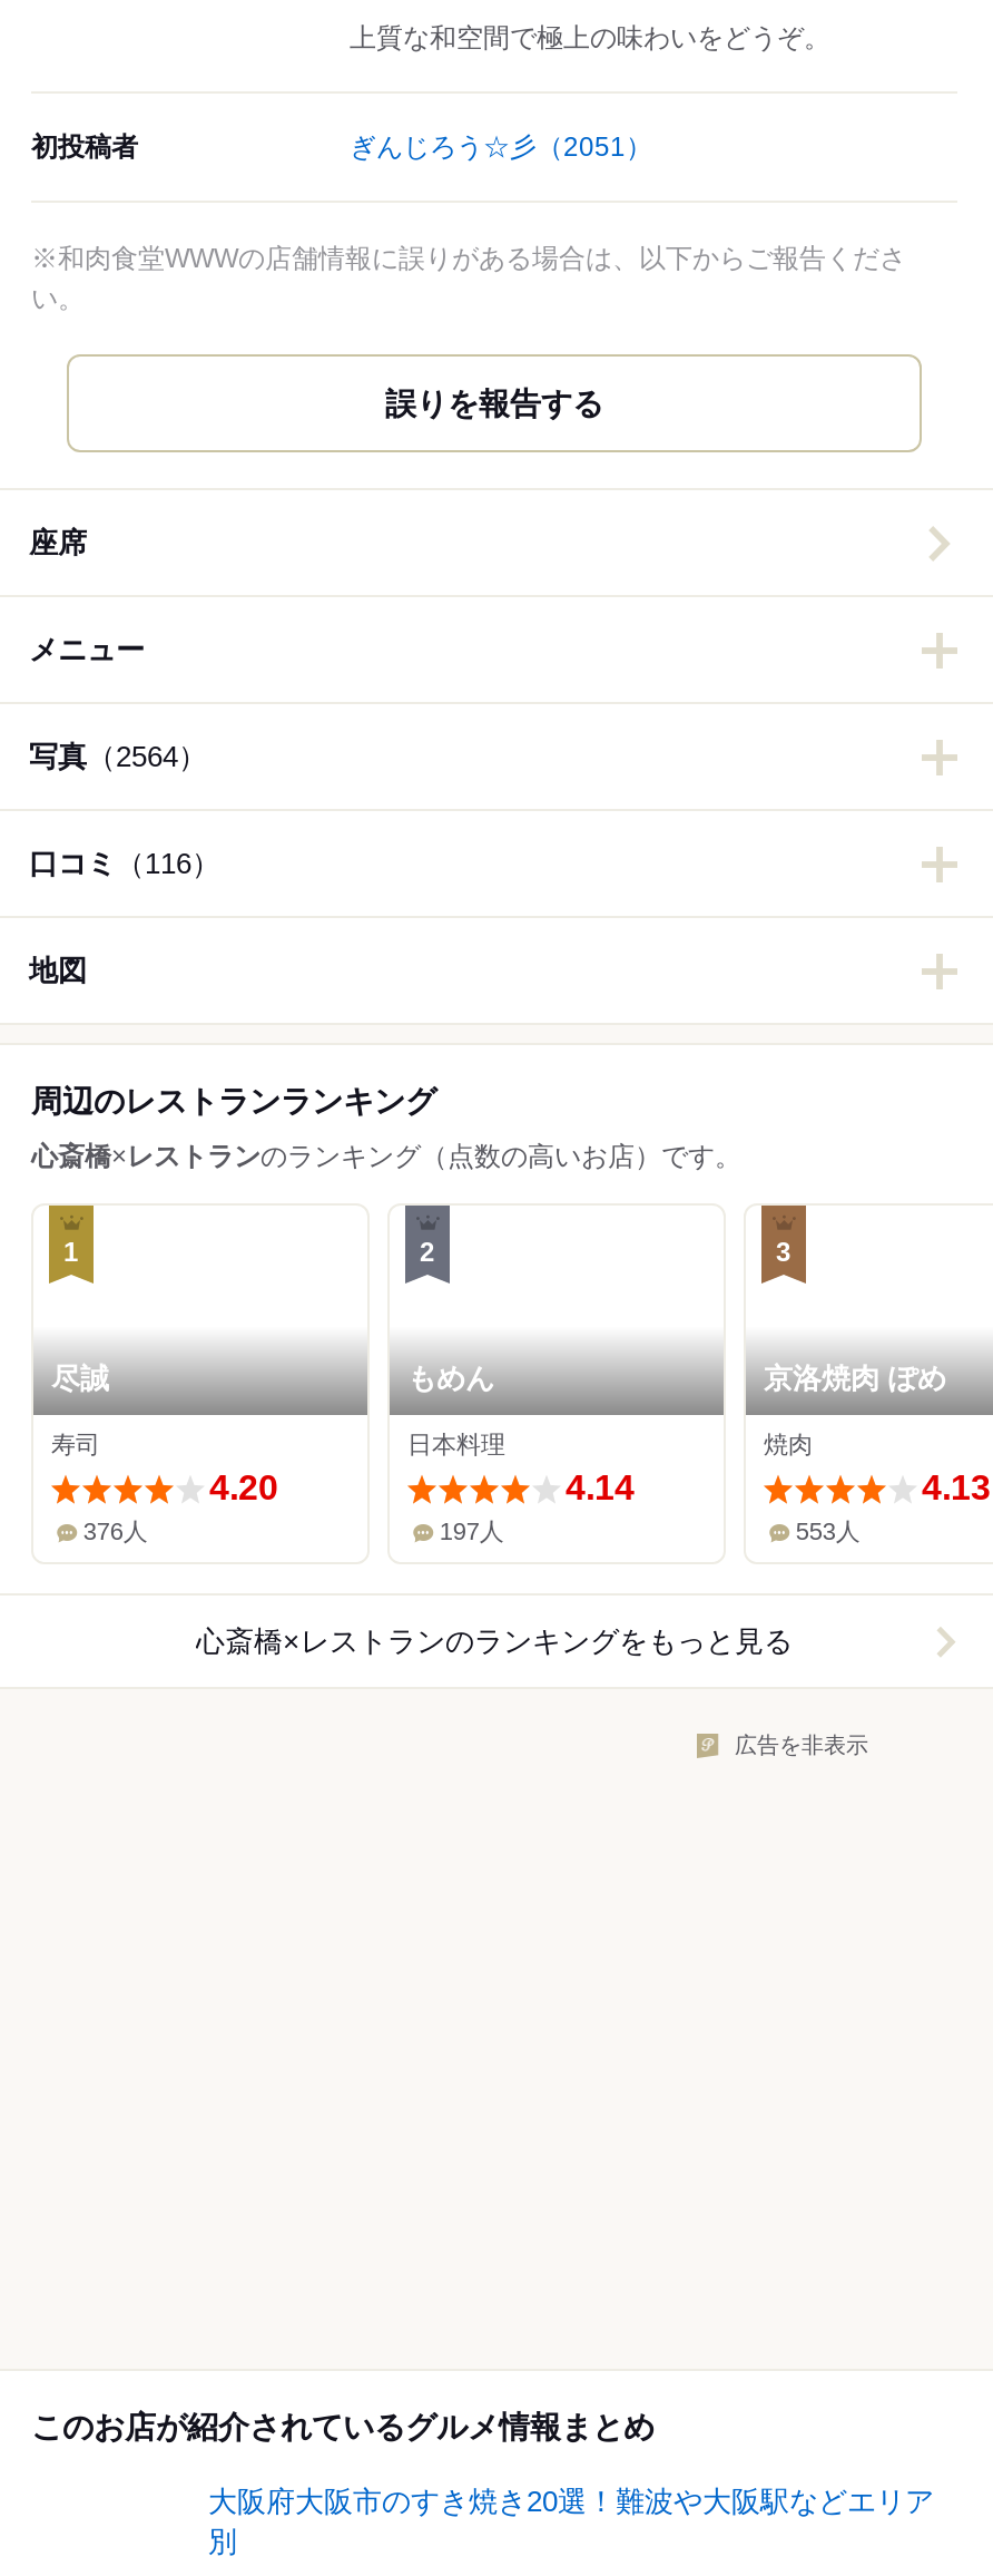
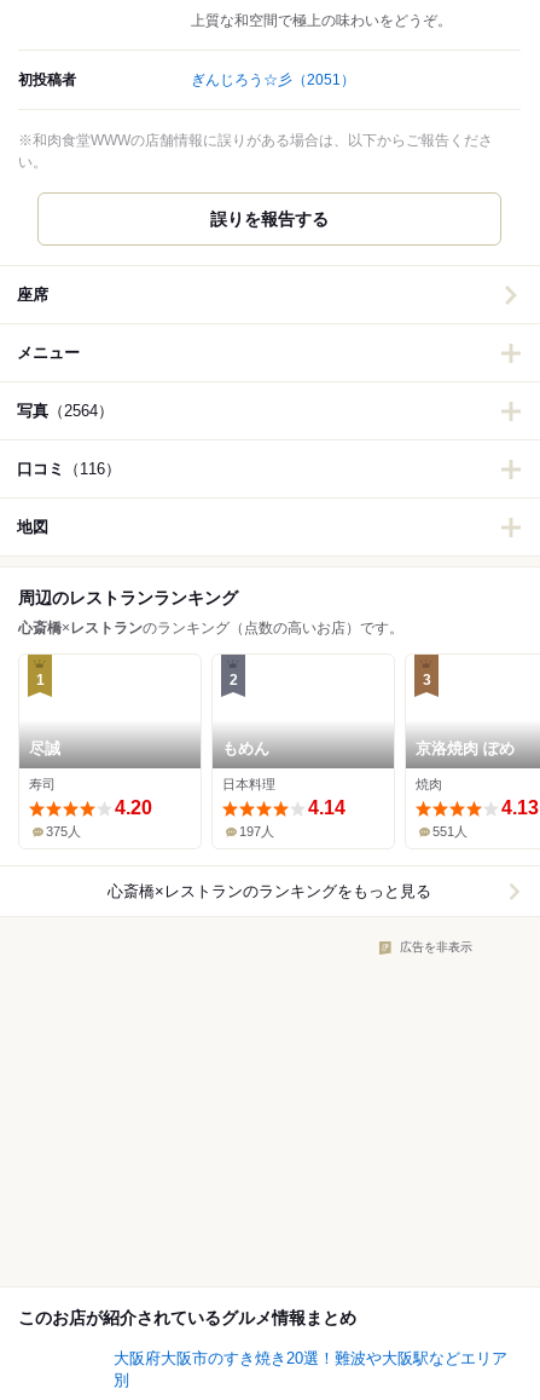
- 376人
+ 375人

- 553人
+ 551人
